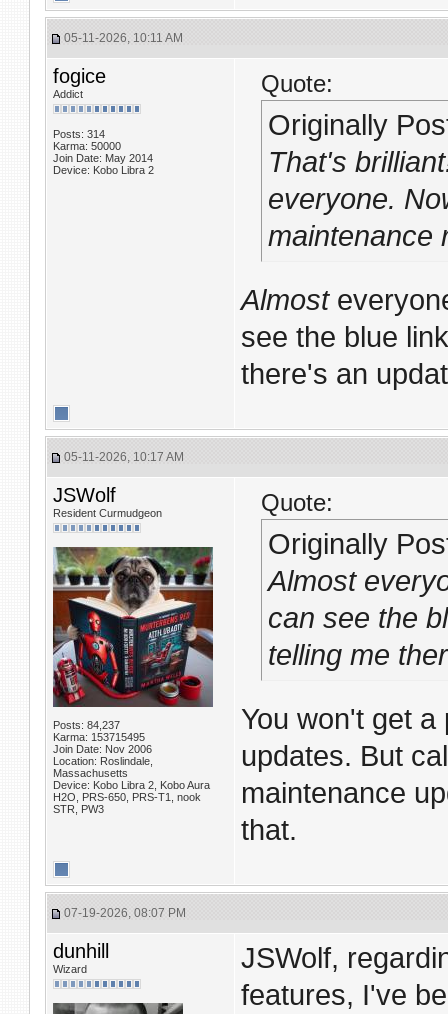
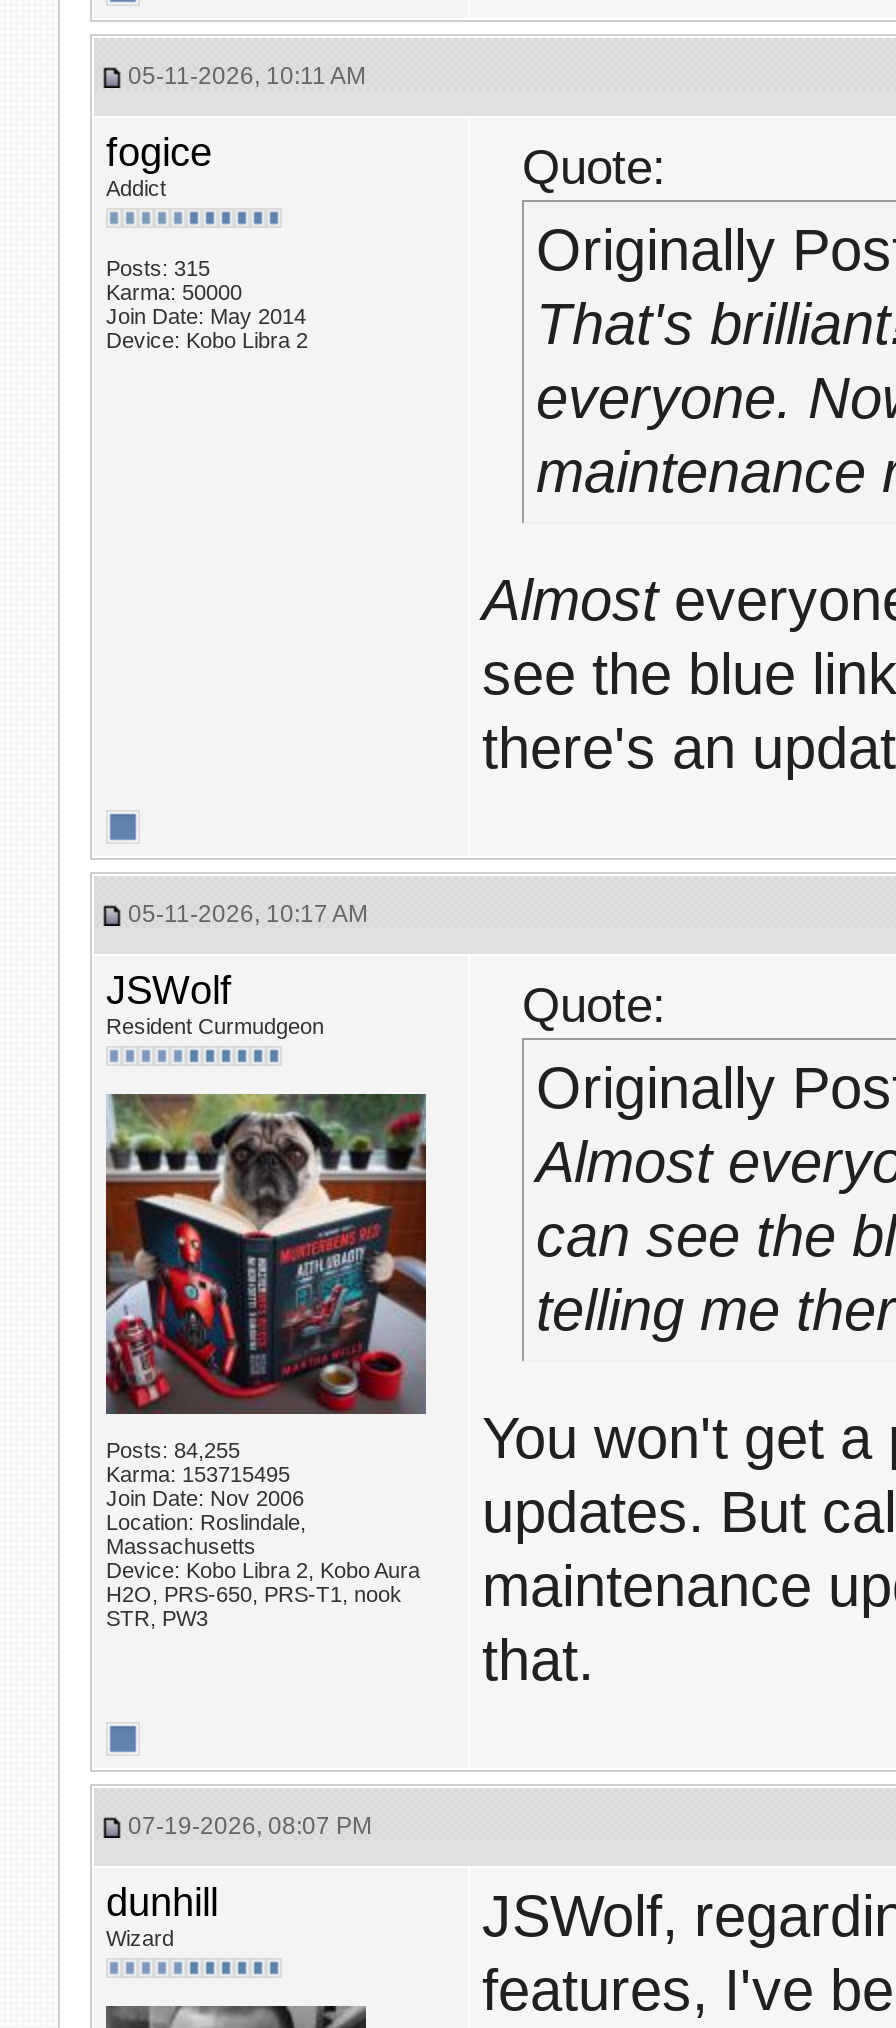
- Posts: 314
+ Posts: 315

- Posts: 84,237
+ Posts: 84,255
